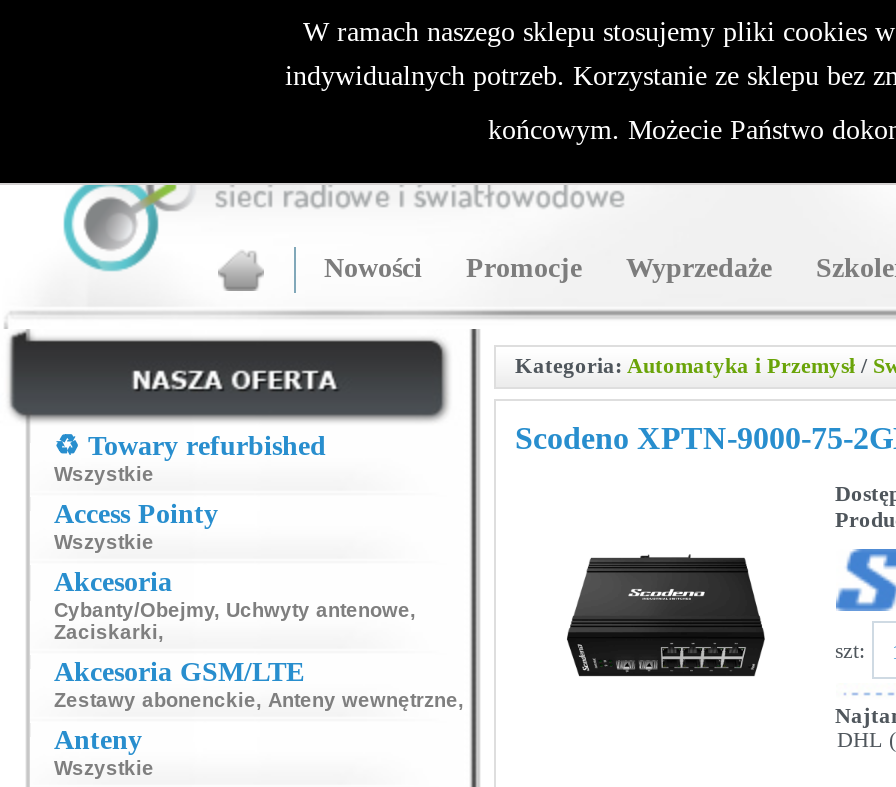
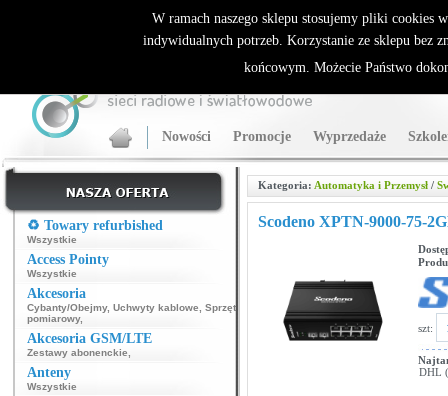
- Cybanty/Obejmy, Uchwyty antenowe,
- Zaciskarki,
+ Cybanty/Obejmy, Uchwyty kablowe, Sprzęt
+ pomiarowy,

- Zestawy abonenckie, Anteny wewnętrzne,
+ Zestawy abonenckie,
